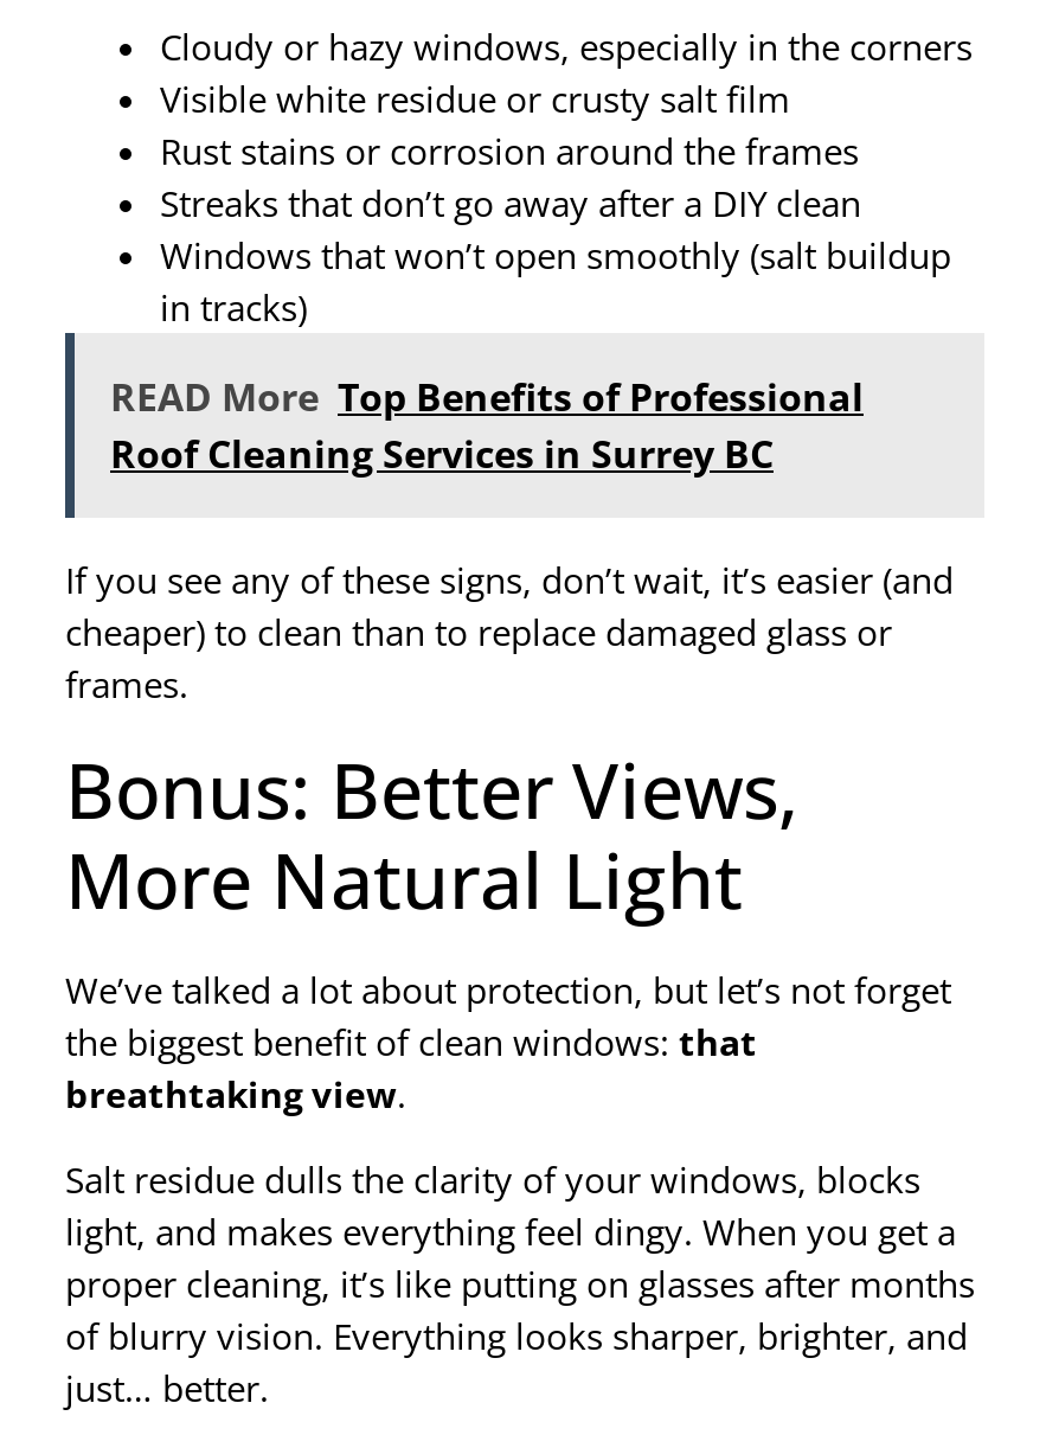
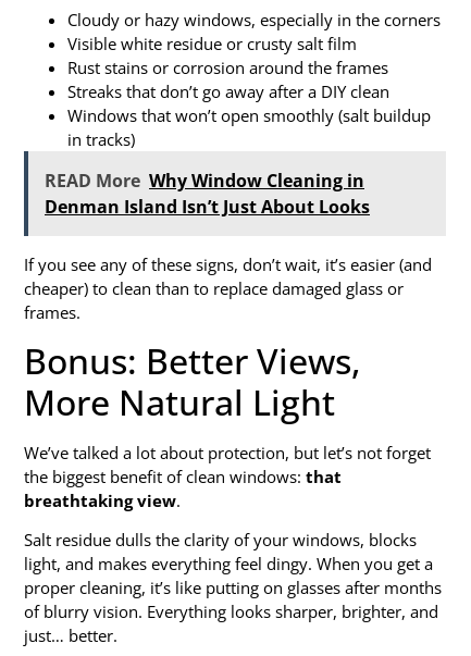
- READ More Top Benefits of Professional
- Roof Cleaning Services in Surrey BC
+ READ More Why Window Cleaning in
+ Denman Island Isn’t Just About Looks
